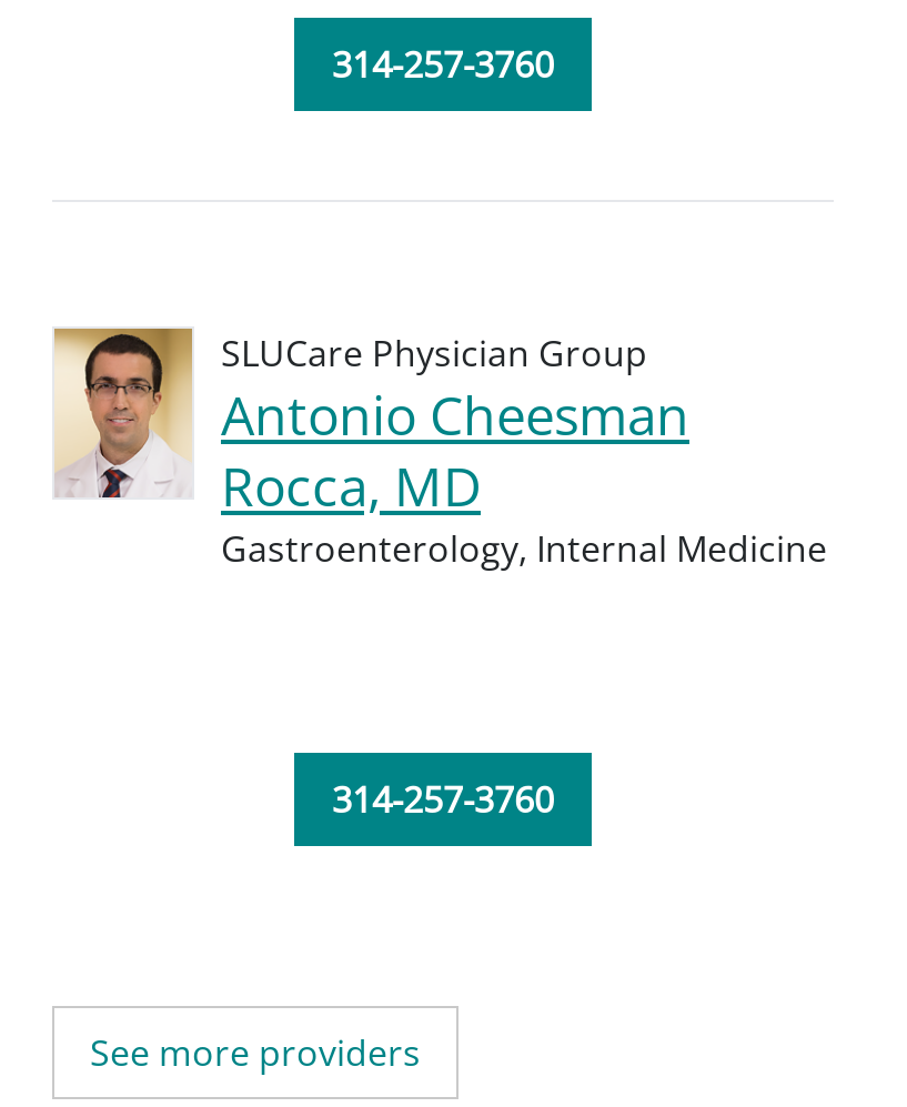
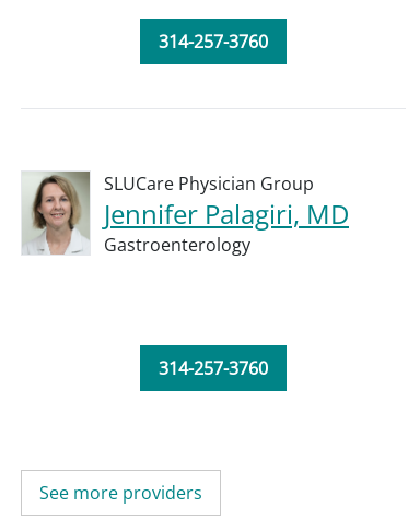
- [image]
- Antonio Cheesman
- Rocca, MD
- Gastroenterology, Internal Medicine
+ [image]
+ Jennifer Palagiri, MD
+ Gastroenterology
